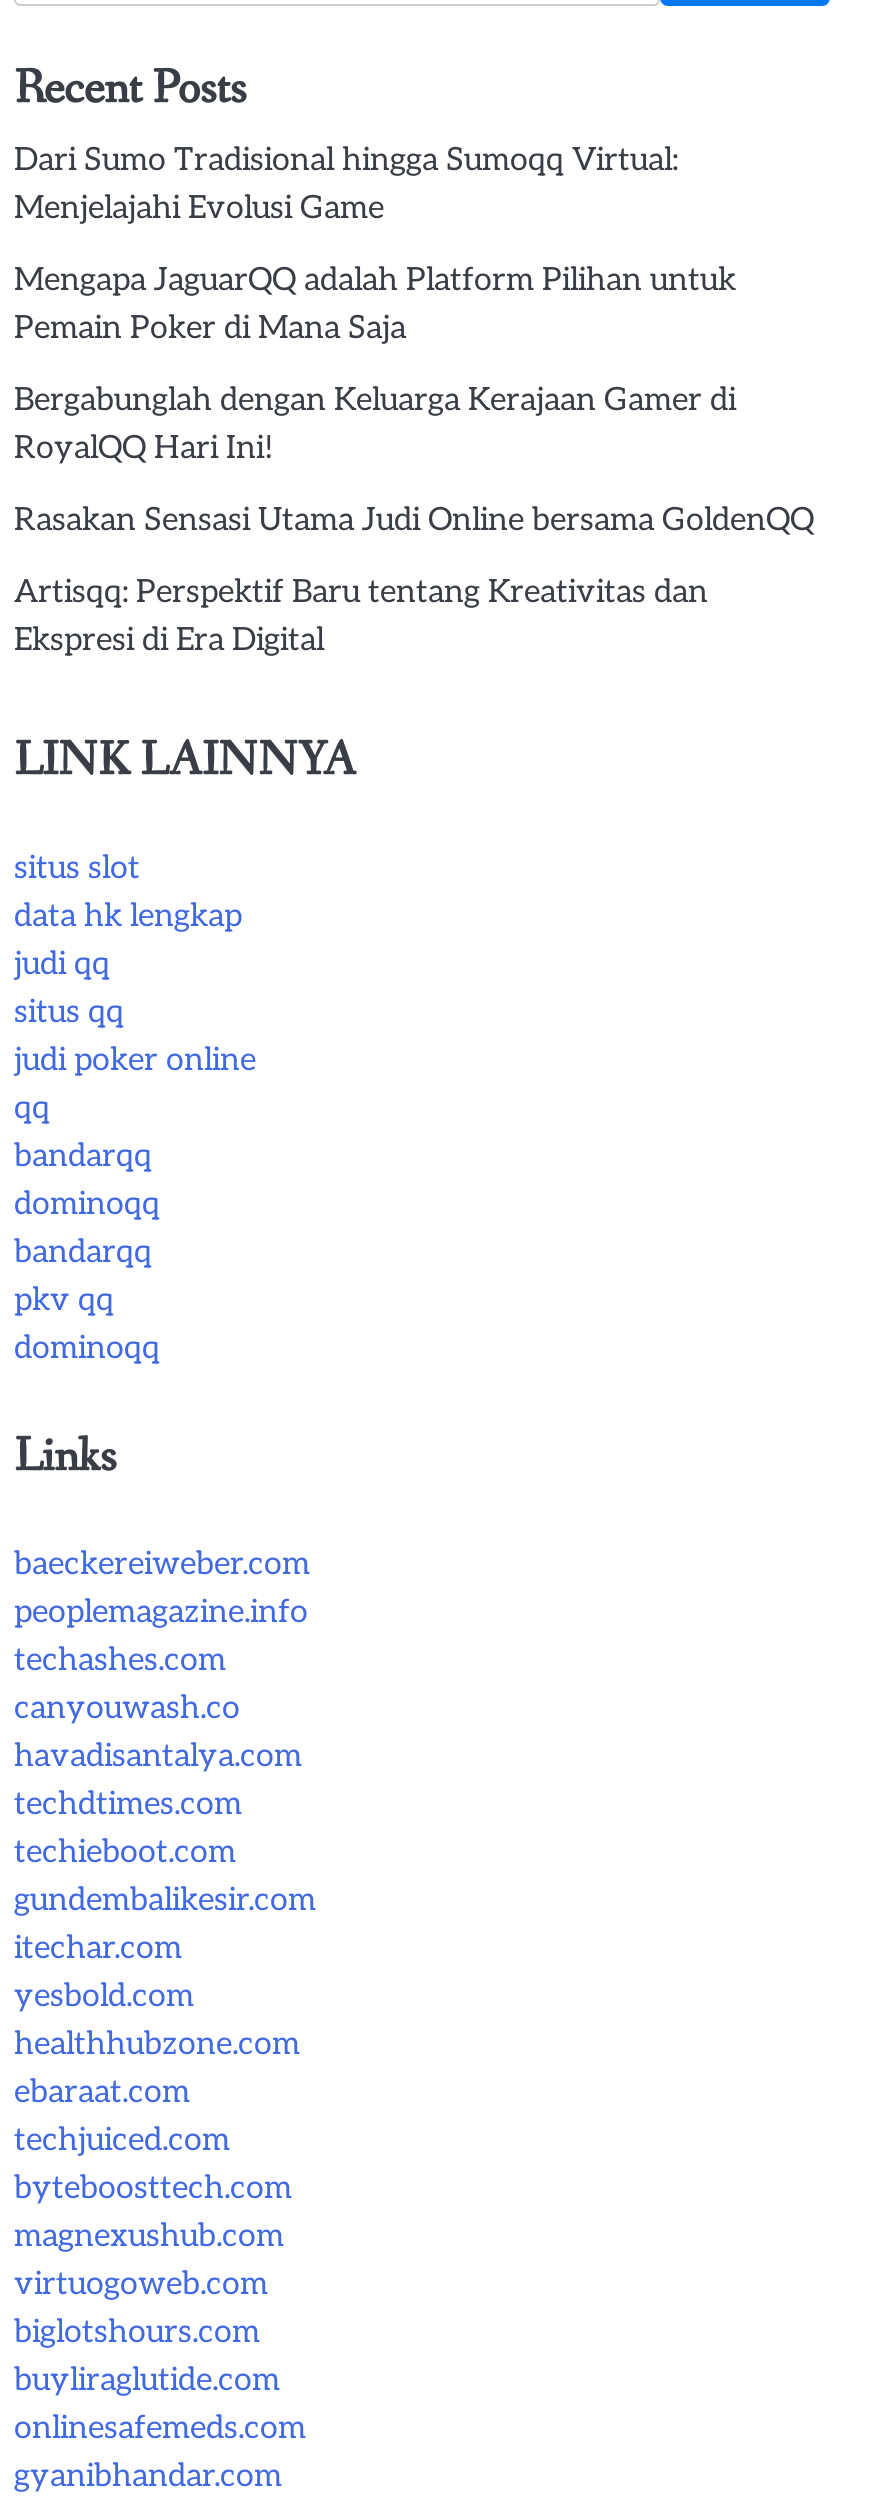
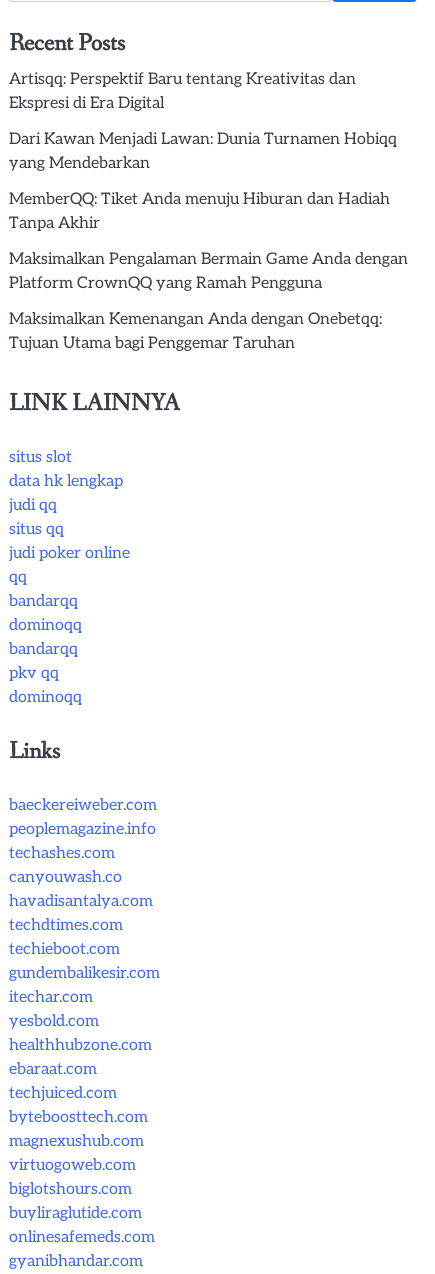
- Dari Sumo Tradisional hingga Sumoqq Virtual:
- Menjelajahi Evolusi Game
- Mengapa JaguarQQ adalah Platform Pilihan untuk
- Pemain Poker di Mana Saja
- Bergabunglah dengan Keluarga Kerajaan Gamer di
- RoyalQQ Hari Ini!
- Rasakan Sensasi Utama Judi Online bersama GoldenQQ

moved up: Artisqq: Perspektif Baru tentang Kreativitas dan | Ekspresi di Era Digital

+ Dari Kawan Menjadi Lawan: Dunia Turnamen Hobiqq
+ yang Mendebarkan
+ MemberQQ: Tiket Anda menuju Hiburan dan Hadiah
+ Tanpa Akhir
+ Maksimalkan Pengalaman Bermain Game Anda dengan
+ Platform CrownQQ yang Ramah Pengguna
+ Maksimalkan Kemenangan Anda dengan Onebetqq:
+ Tujuan Utama bagi Penggemar Taruhan
